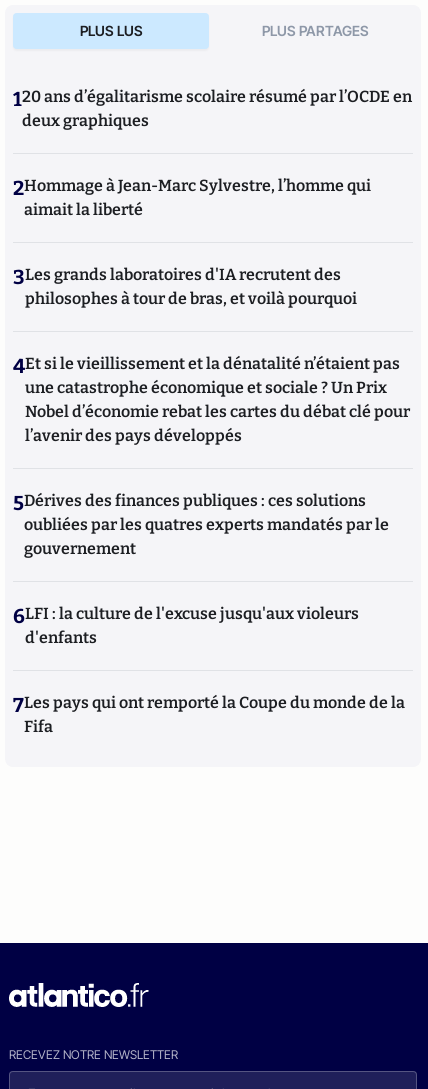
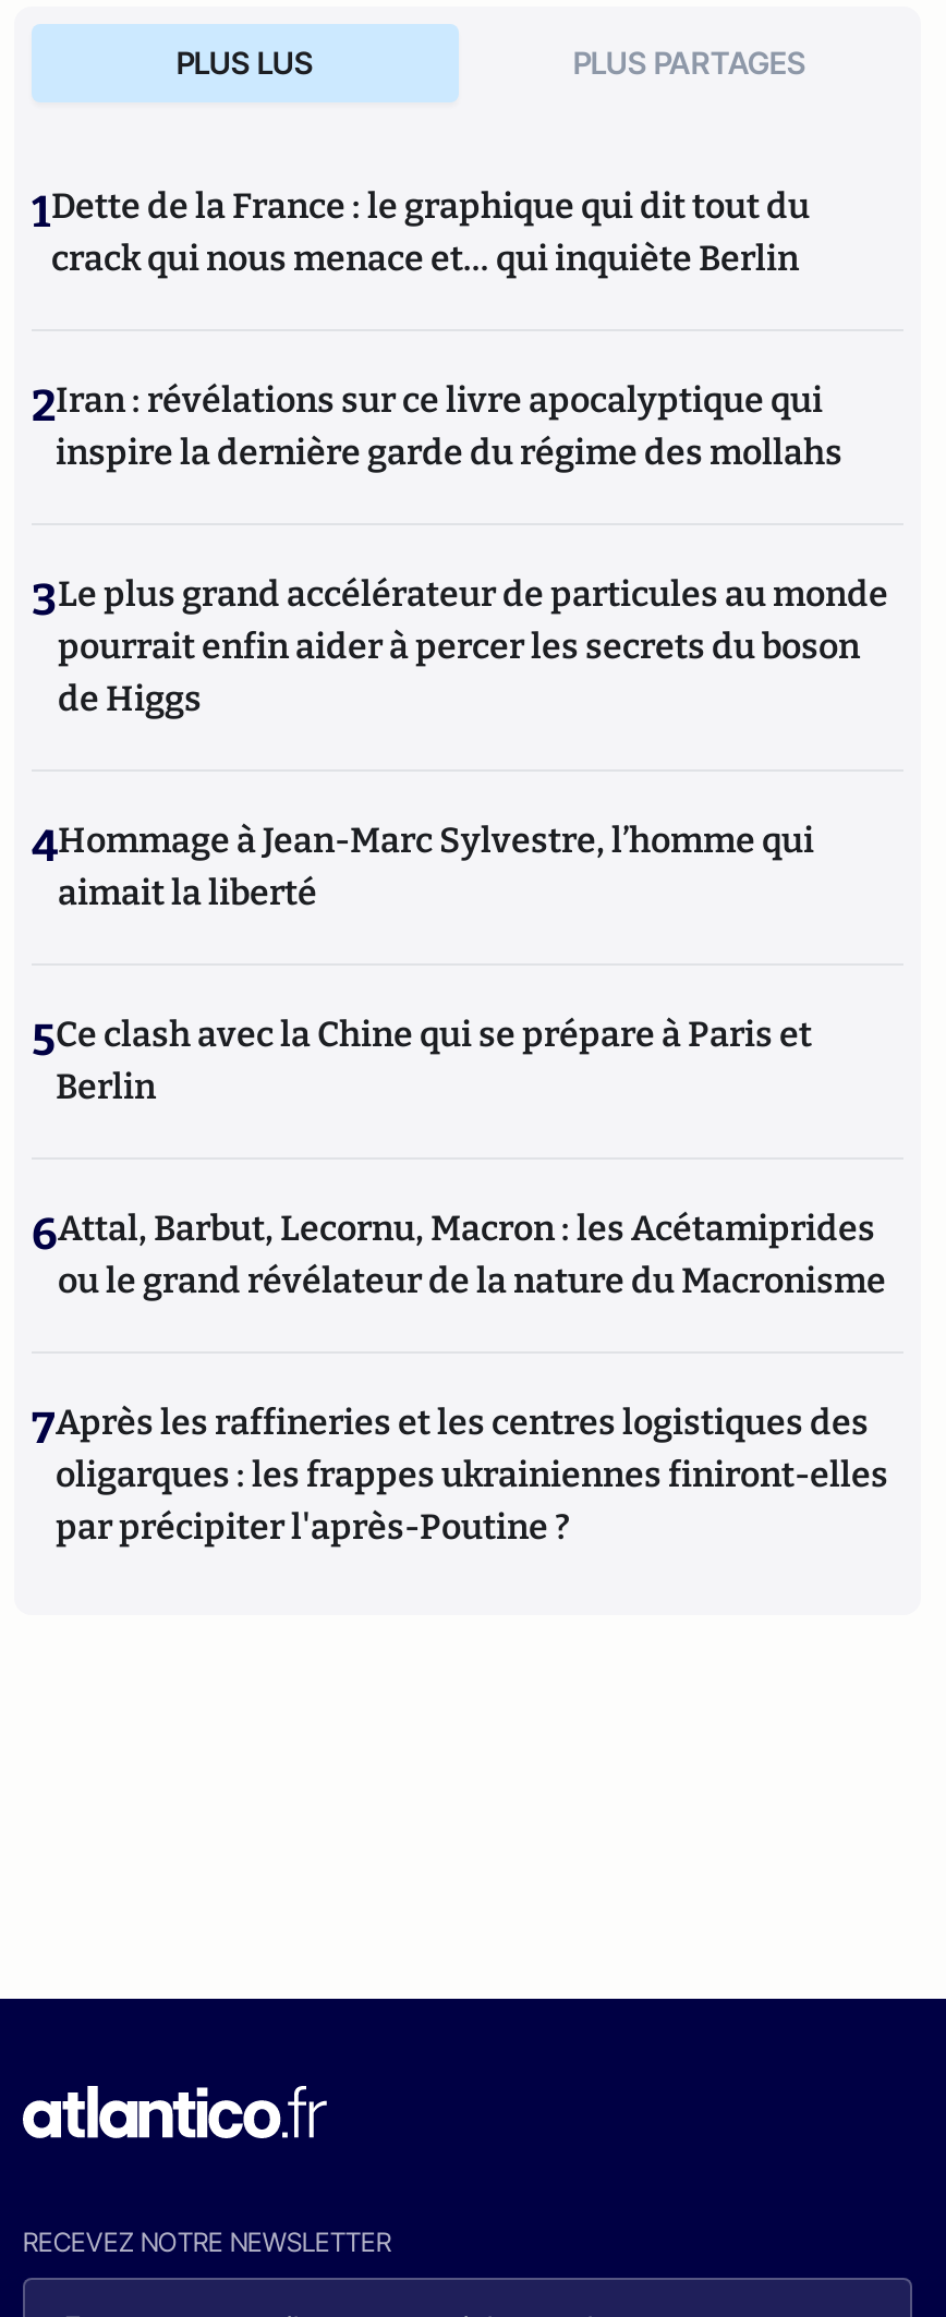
- 120 ans d’égalitarisme scolaire résumé par l’OCDE en
- deux graphiques
- 2Hommage à Jean-Marc Sylvestre, l’homme qui
+ 1Dette de la France : le graphique qui dit tout du
+ crack qui nous menace et… qui inquiète Berlin
+ 2Iran : révélations sur ce livre apocalyptique qui
+ inspire la dernière garde du régime des mollahs
+ 3Le plus grand accélérateur de particules au monde
+ pourrait enfin aider à percer les secrets du boson
+ de Higgs
+ 4Hommage à Jean-Marc Sylvestre, l’homme qui

moved down: aimait la liberté

- 3Les grands laboratoires d'IA recrutent des
- philosophes à tour de bras, et voilà pourquoi
- 4Et si le vieillissement et la dénatalité n’étaient pas
- une catastrophe économique et sociale ? Un Prix
- Nobel d’économie rebat les cartes du débat clé pour
- l’avenir des pays développés
- 5Dérives des finances publiques : ces solutions
- oubliées par les quatres experts mandatés par le
- gouvernement
- 6LFI : la culture de l'excuse jusqu'aux violeurs
- d'enfants
- 7Les pays qui ont remporté la Coupe du monde de la
- Fifa
+ 5Ce clash avec la Chine qui se prépare à Paris et
+ Berlin
+ 6Attal, Barbut, Lecornu, Macron : les Acétamiprides
+ ou le grand révélateur de la nature du Macronisme
+ 7Après les raffineries et les centres logistiques des
+ oligarques : les frappes ukrainiennes finiront-elles
+ par précipiter l'après-Poutine ?
